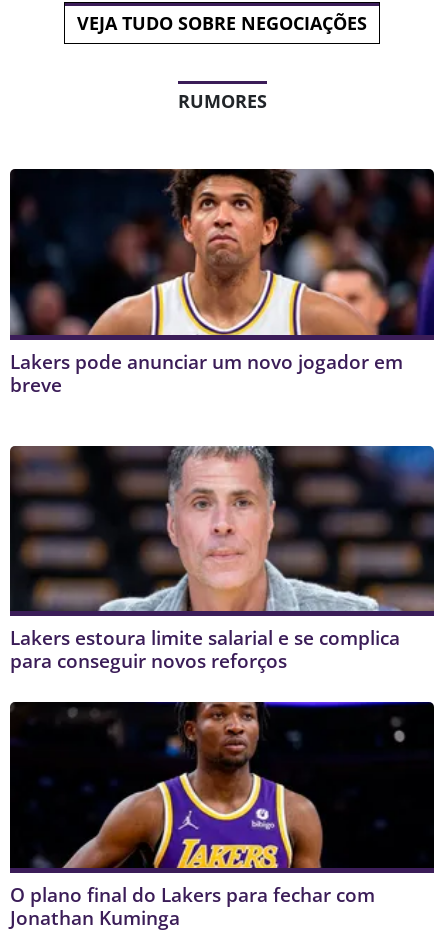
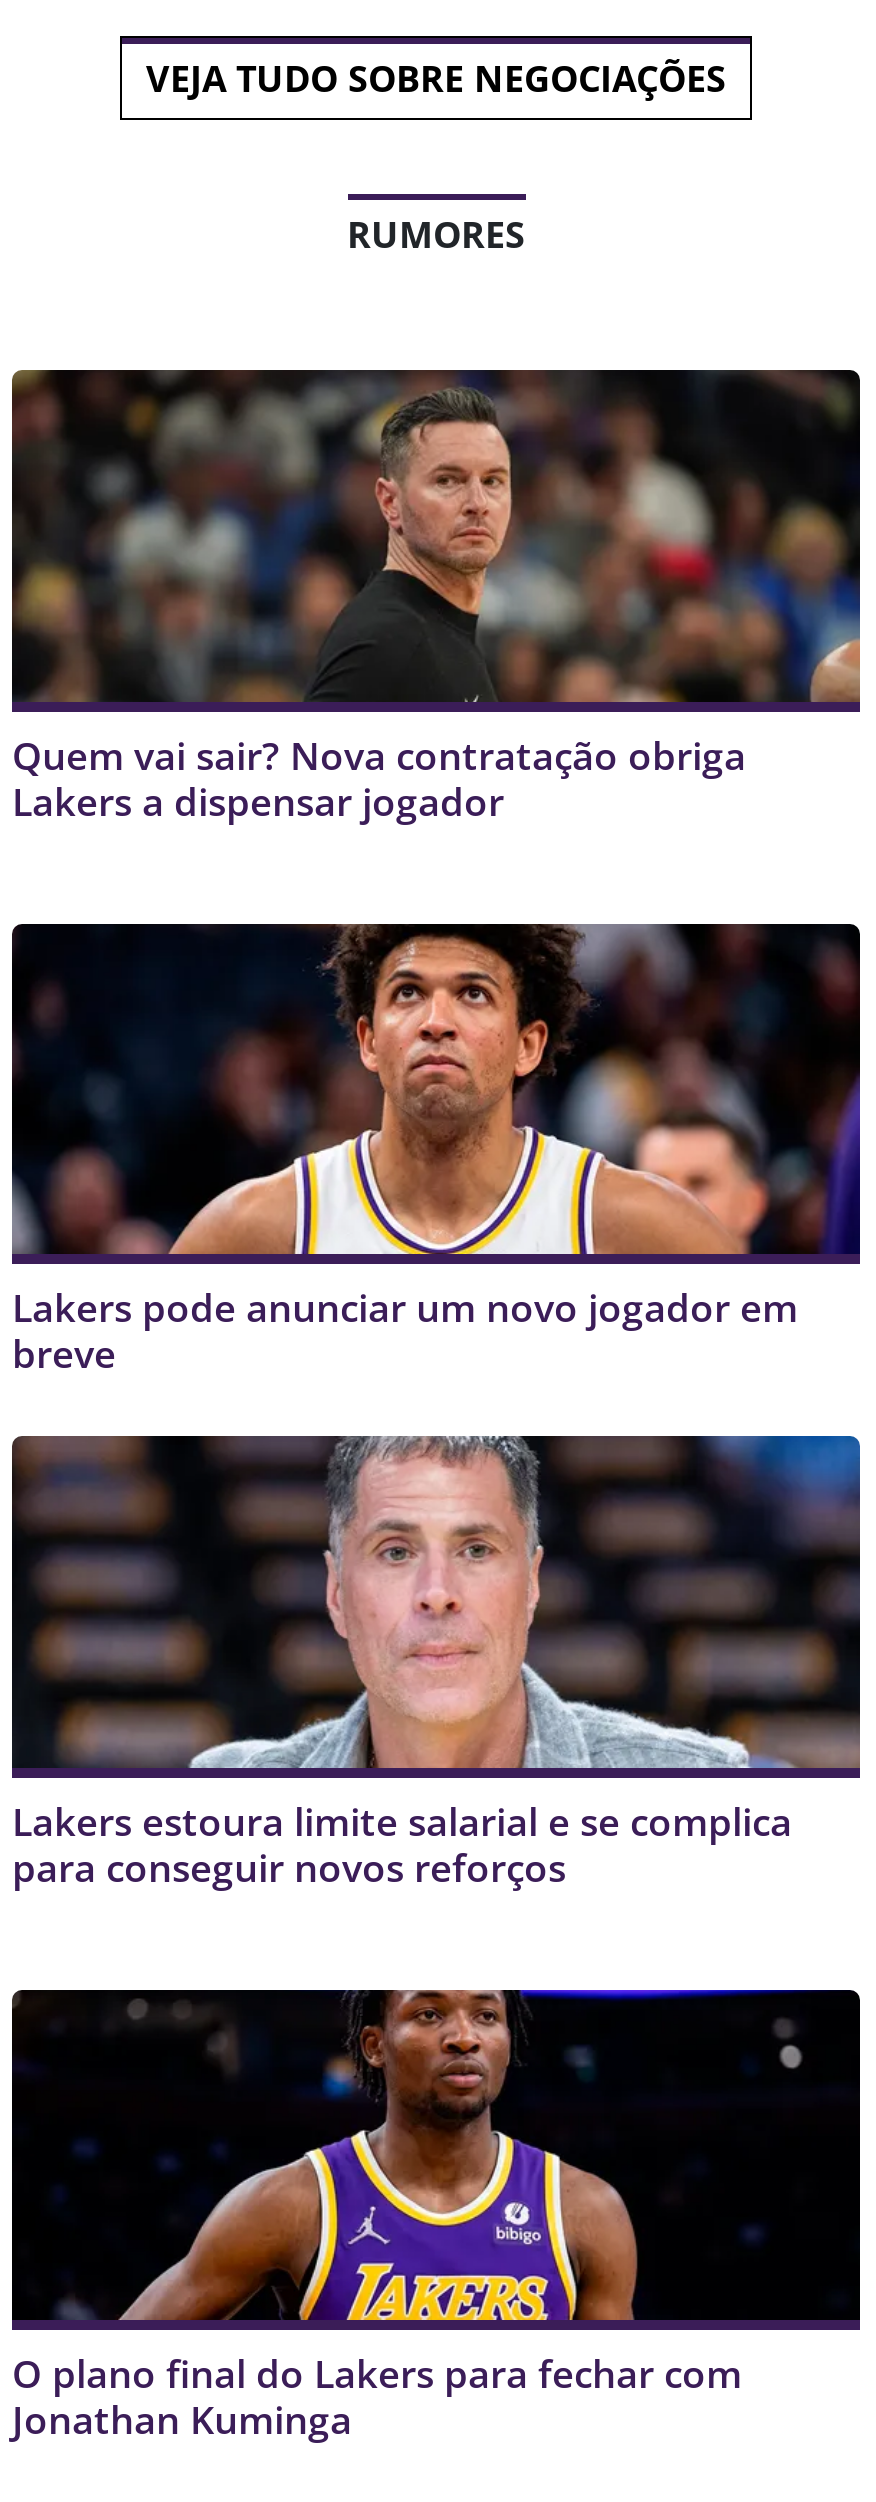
+ [image]
+ Quem vai sair? Nova contratação obriga
+ Lakers a dispensar jogador
